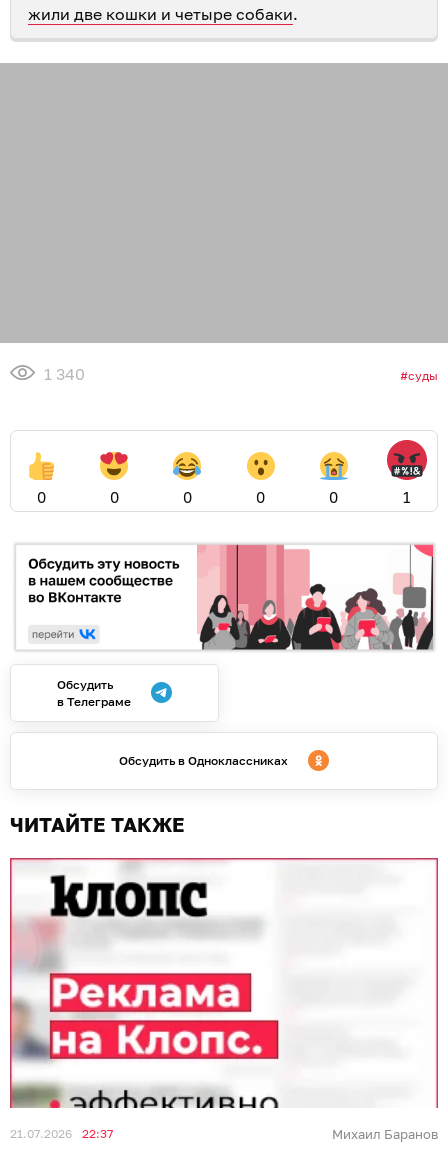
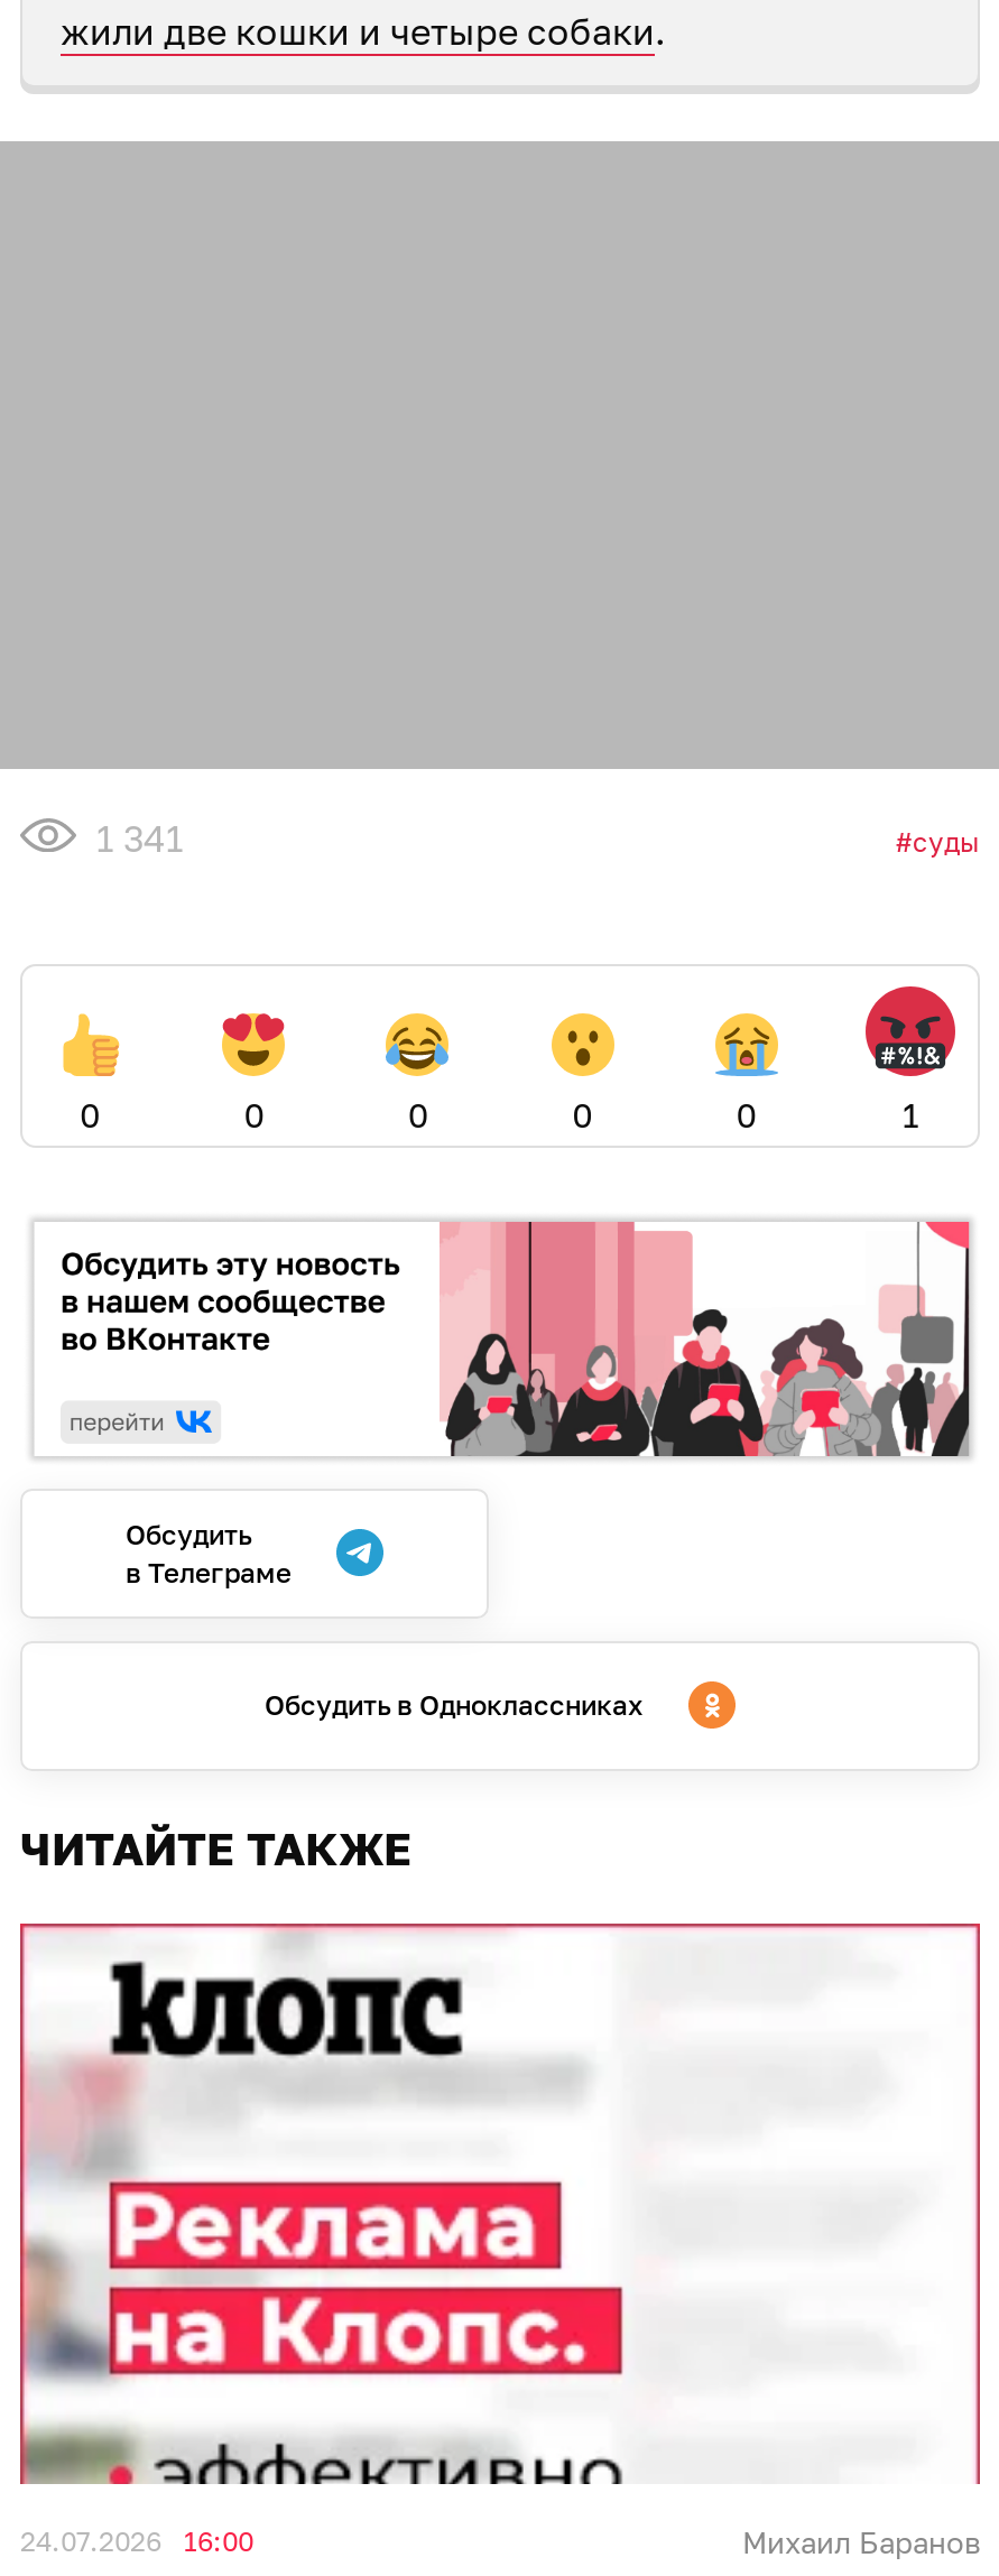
- 1 340
+ 1 341

- 21.07.2026
+ 24.07.2026

- 22:37
+ 16:00
